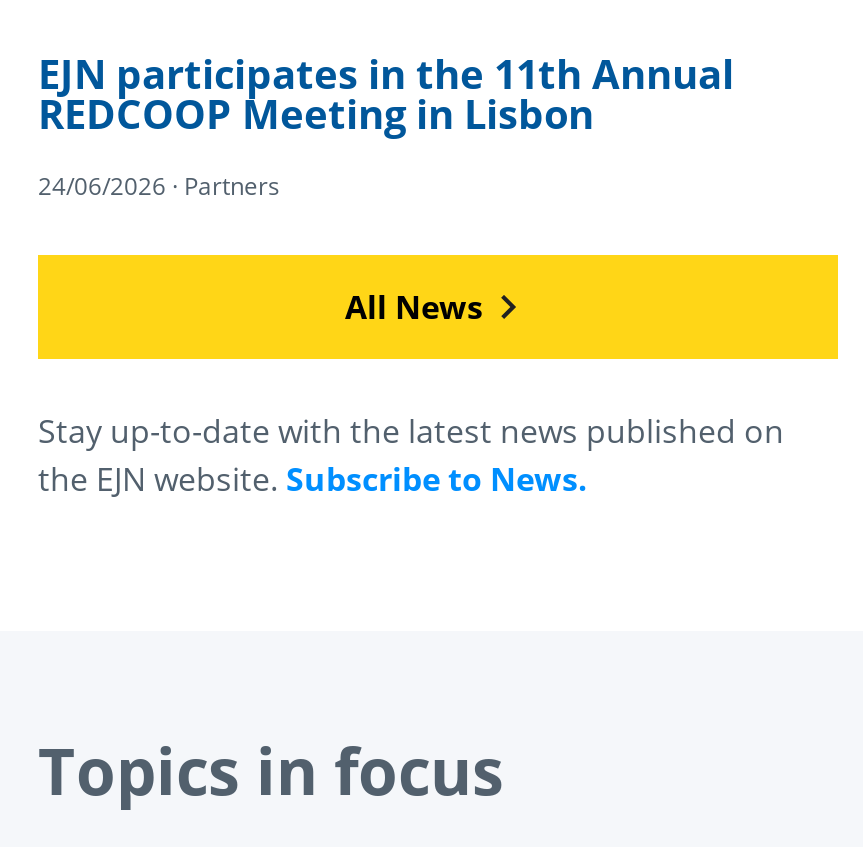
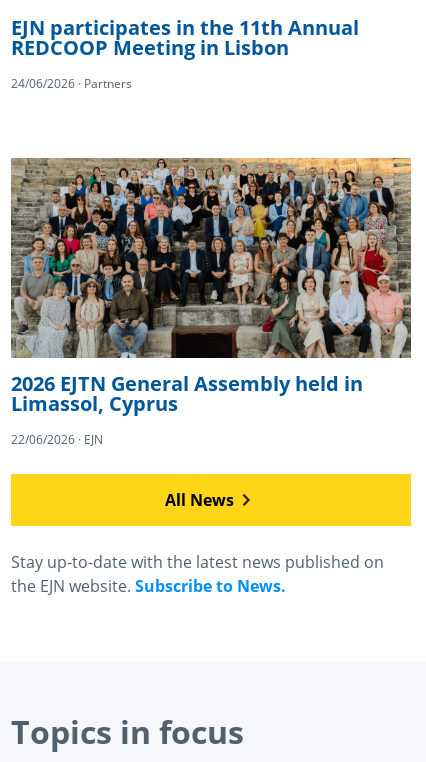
+ [image]
+ 2026 EJTN General Assembly held in
+ Limassol, Cyprus
+ 22/06/2026 · EJN
